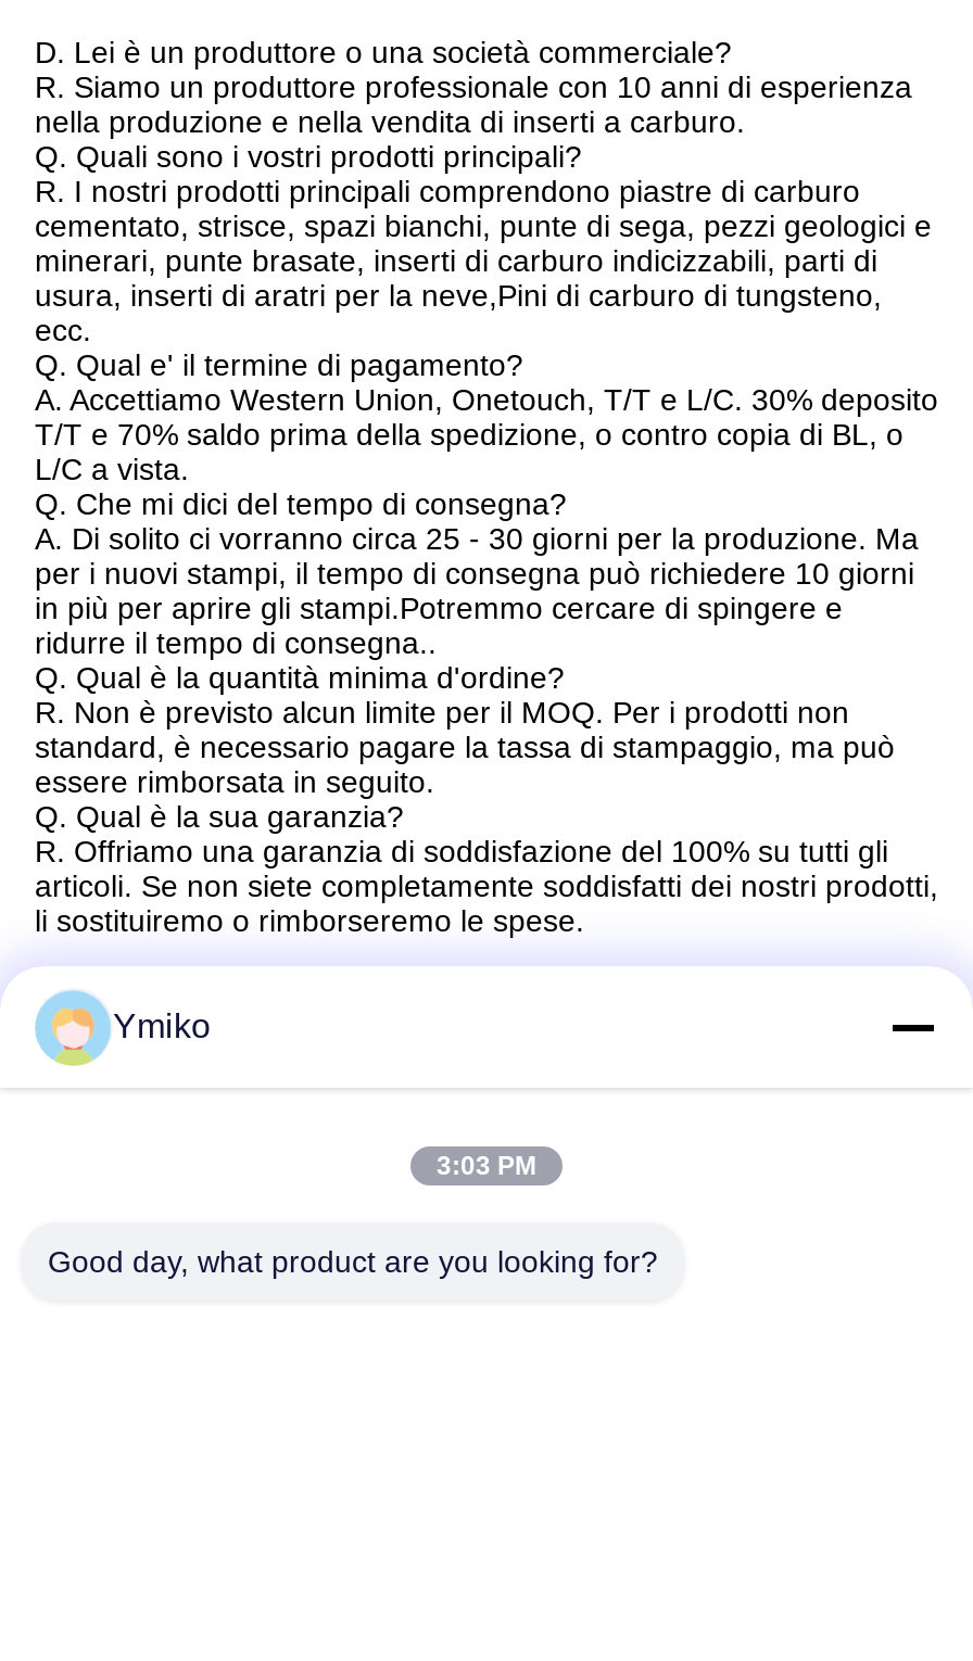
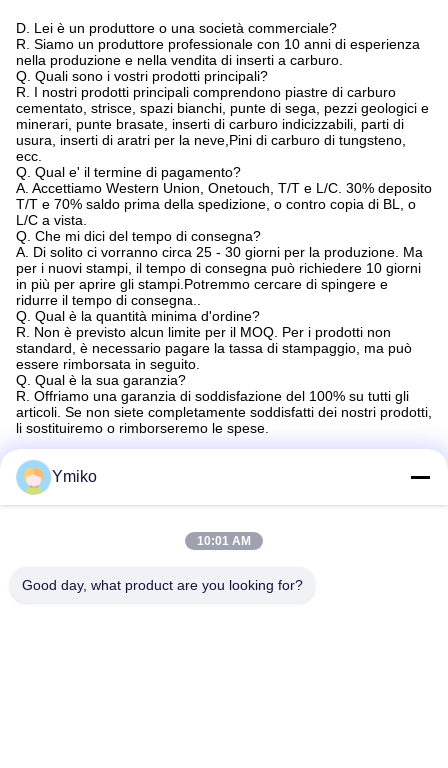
- 3:03 PM
+ 10:01 AM
